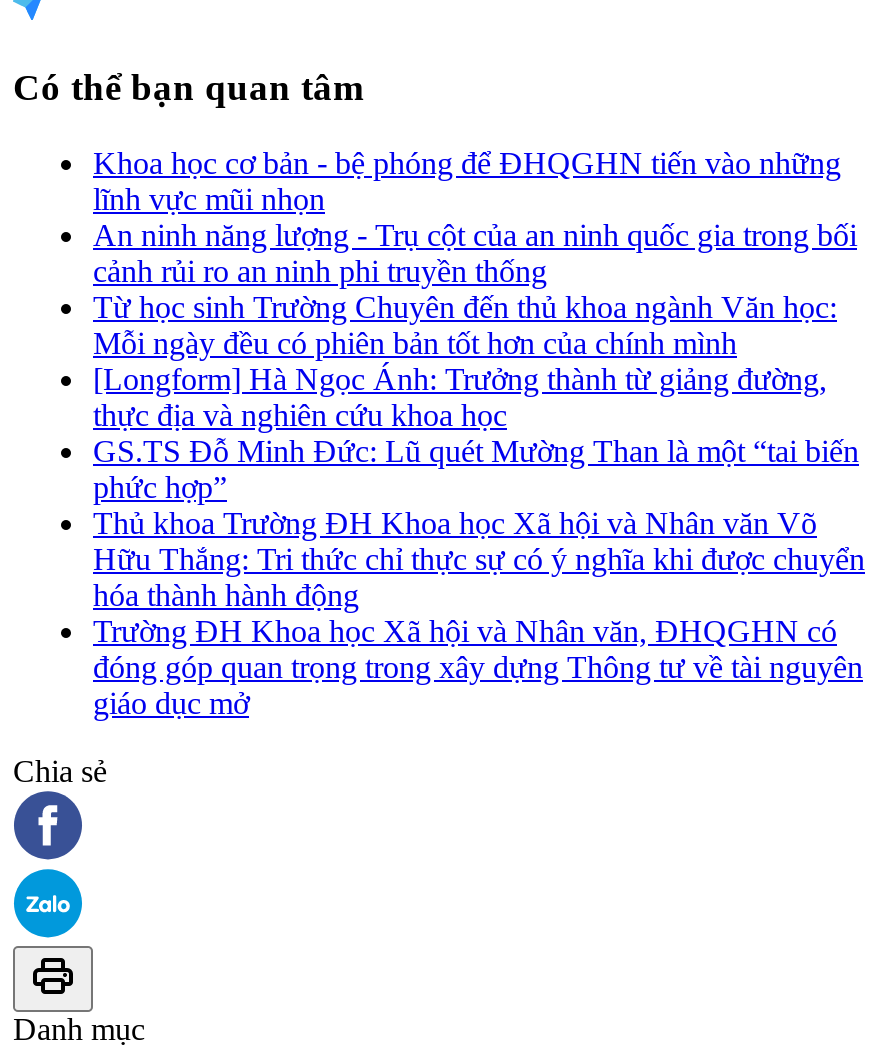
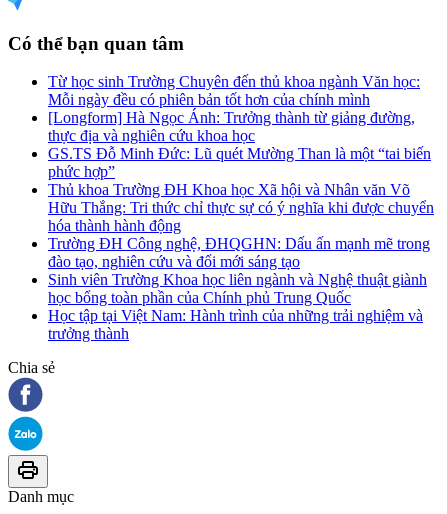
- Khoa học cơ bản - bệ phóng để ĐHQGHN tiến vào những
- lĩnh vực mũi nhọn
- An ninh năng lượng - Trụ cột của an ninh quốc gia trong bối
- cảnh rủi ro an ninh phi truyền thống

moved up: Từ học sinh Trường Chuyên đến thủ khoa ngành Văn học: | Mỗi ngày đều có phiên bản tốt hơn của chính mình | [Longform] Hà Ngọc Ánh: Trưởng thành từ giảng đường, | ... | Hữu Thắng: Tri thức chỉ thực sự có ý nghĩa khi được chuyển | hóa thành hành động

- Trường ĐH Khoa học Xã hội và Nhân văn, ĐHQGHN có
- đóng góp quan trọng trong xây dựng Thông tư về tài nguyên
- giáo dục mở
+ Trường ĐH Công nghệ, ĐHQGHN: Dấu ấn mạnh mẽ trong
+ đào tạo, nghiên cứu và đổi mới sáng tạo
+ Sinh viên Trường Khoa học liên ngành và Nghệ thuật giành
+ học bổng toàn phần của Chính phủ Trung Quốc
+ Học tập tại Việt Nam: Hành trình của những trải nghiệm và
+ trưởng thành
